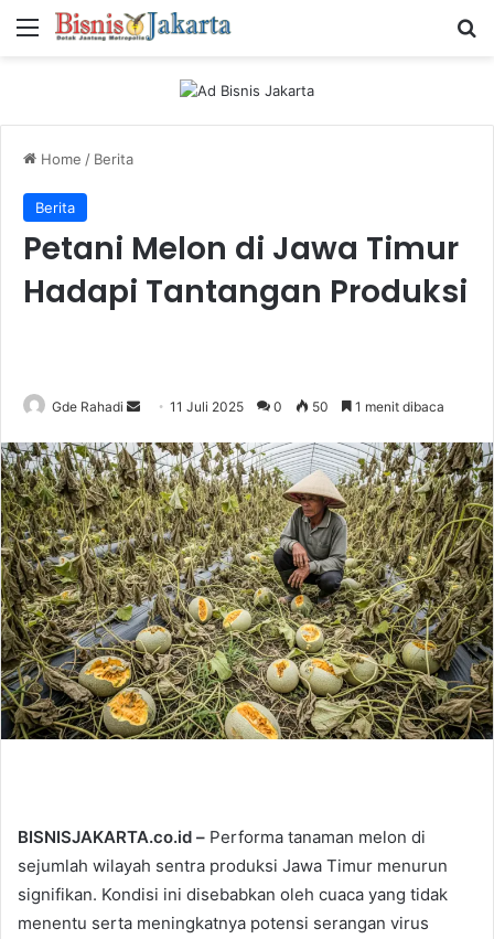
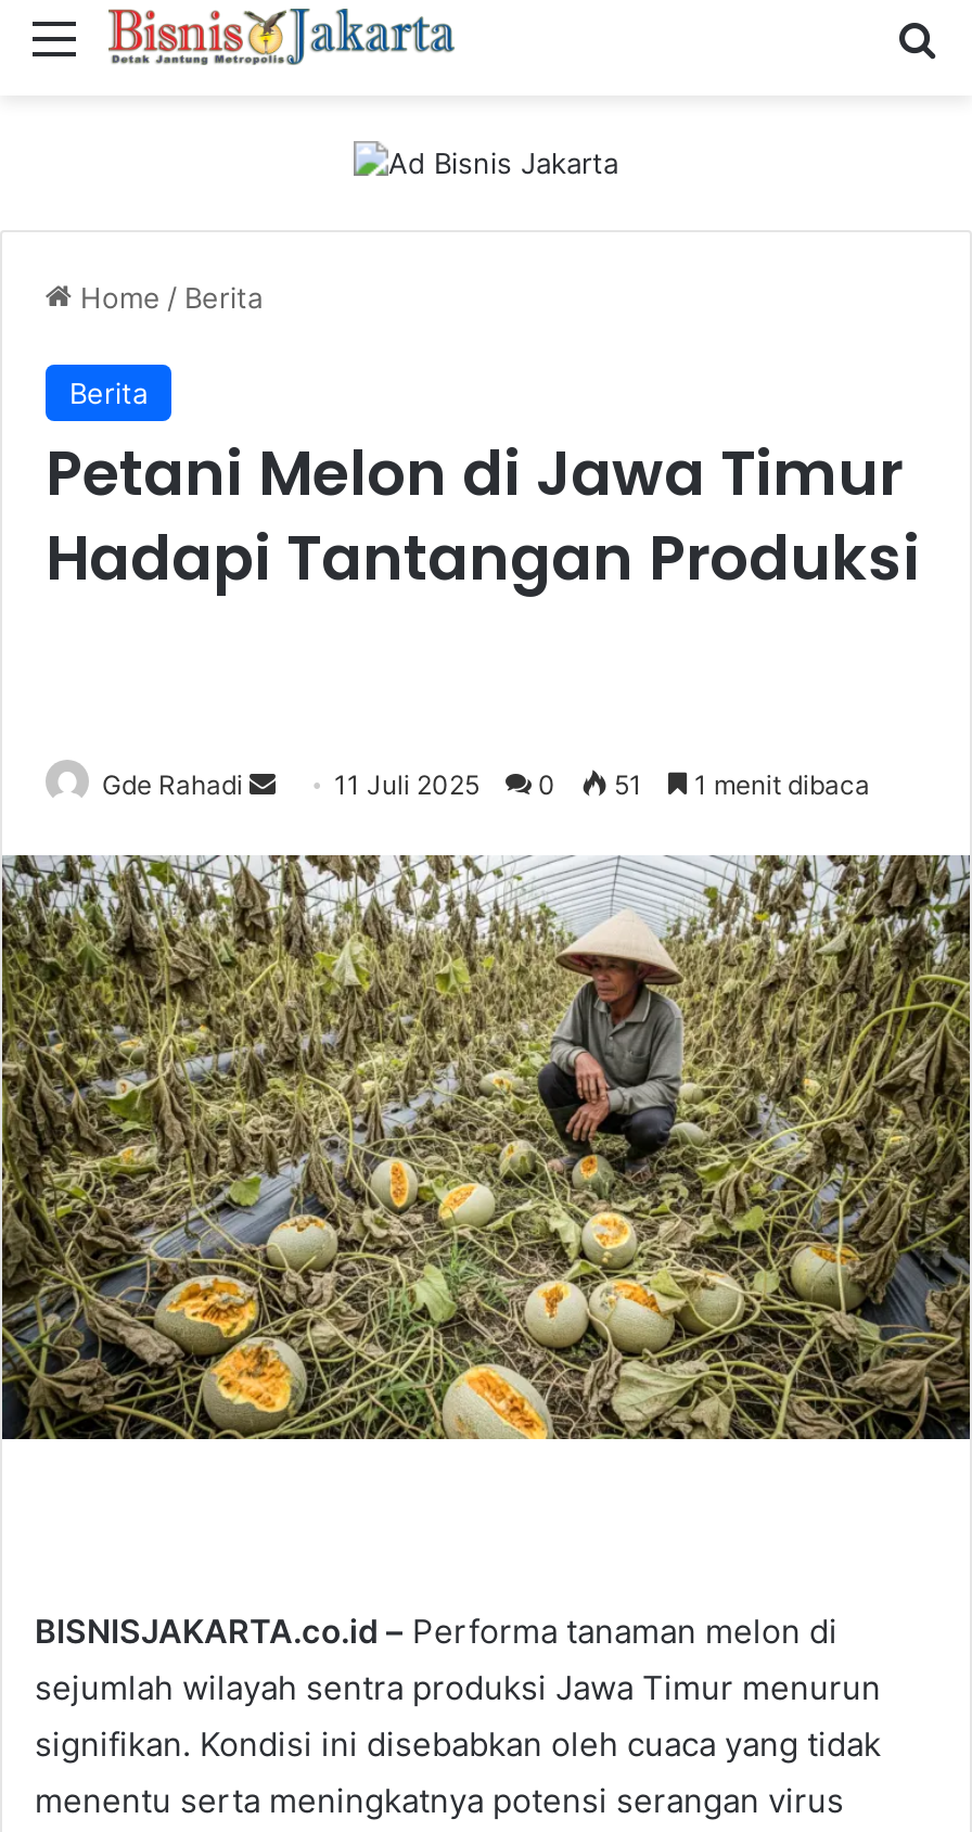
- 50
+ 51
